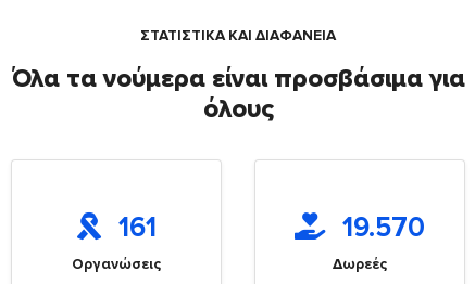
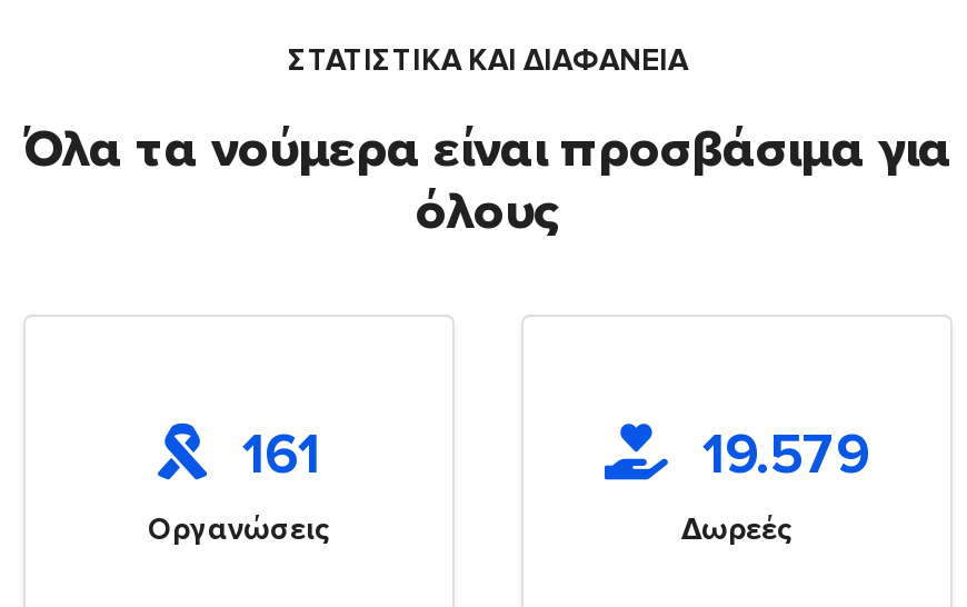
- 19.570
+ 19.579
